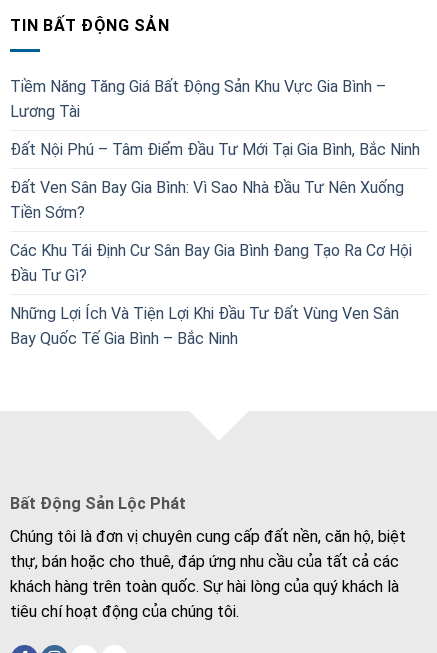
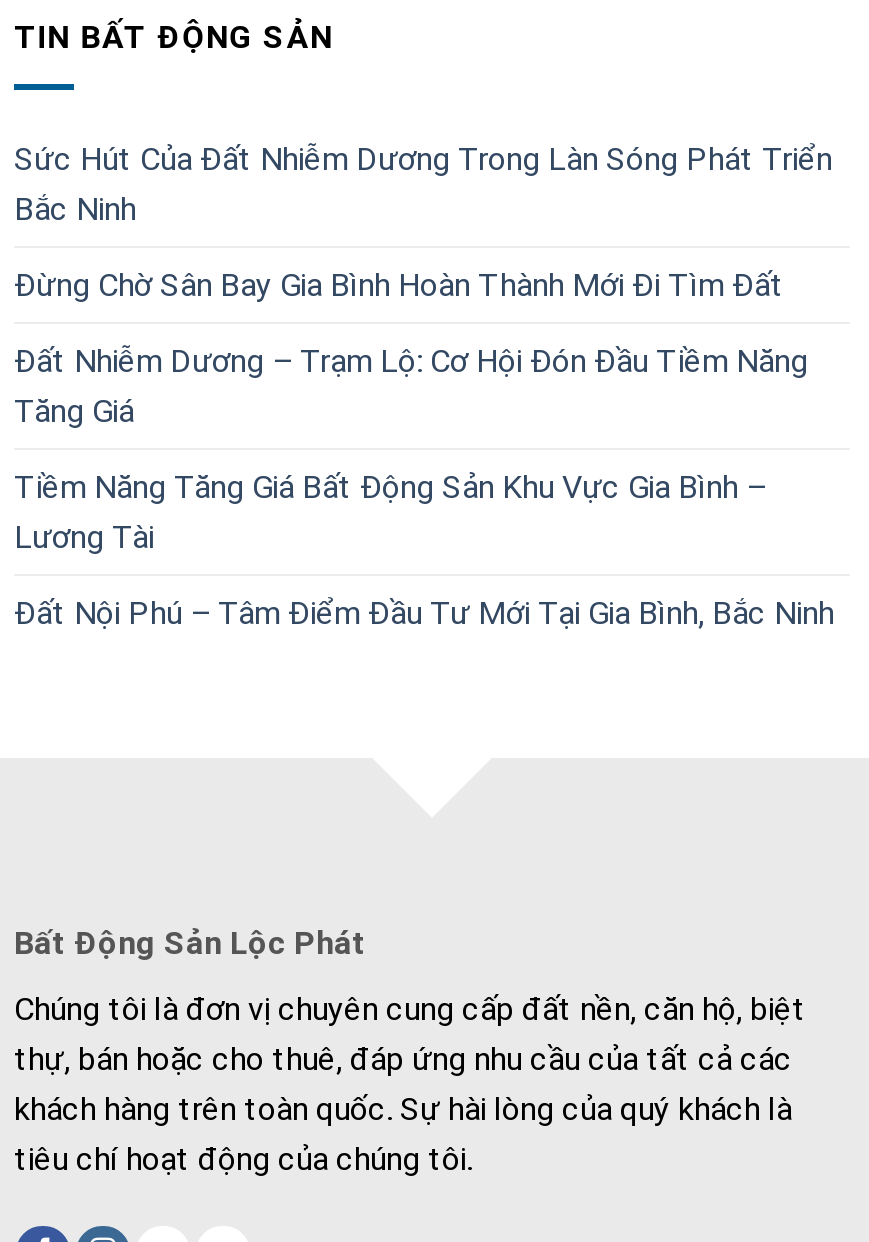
+ Sức Hút Của Đất Nhiễm Dương Trong Làn Sóng Phát Triển
+ Bắc Ninh
+ Đừng Chờ Sân Bay Gia Bình Hoàn Thành Mới Đi Tìm Đất
+ Đất Nhiễm Dương – Trạm Lộ: Cơ Hội Đón Đầu Tiềm Năng
+ Tăng Giá

moved down: Tiềm Năng Tăng Giá Bất Động Sản Khu Vực Gia Bình – | Lương Tài | Đất Nội Phú – Tâm Điểm Đầu Tư Mới Tại Gia Bình, Bắc Ninh

- Đất Ven Sân Bay Gia Bình: Vì Sao Nhà Đầu Tư Nên Xuống
- Tiền Sớm?
- Các Khu Tái Định Cư Sân Bay Gia Bình Đang Tạo Ra Cơ Hội
- Đầu Tư Gì?
- Những Lợi Ích Và Tiện Lợi Khi Đầu Tư Đất Vùng Ven Sân
- Bay Quốc Tế Gia Bình – Bắc Ninh
